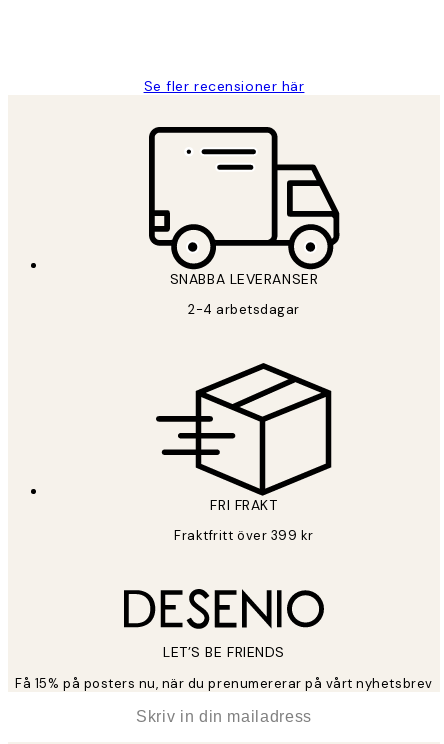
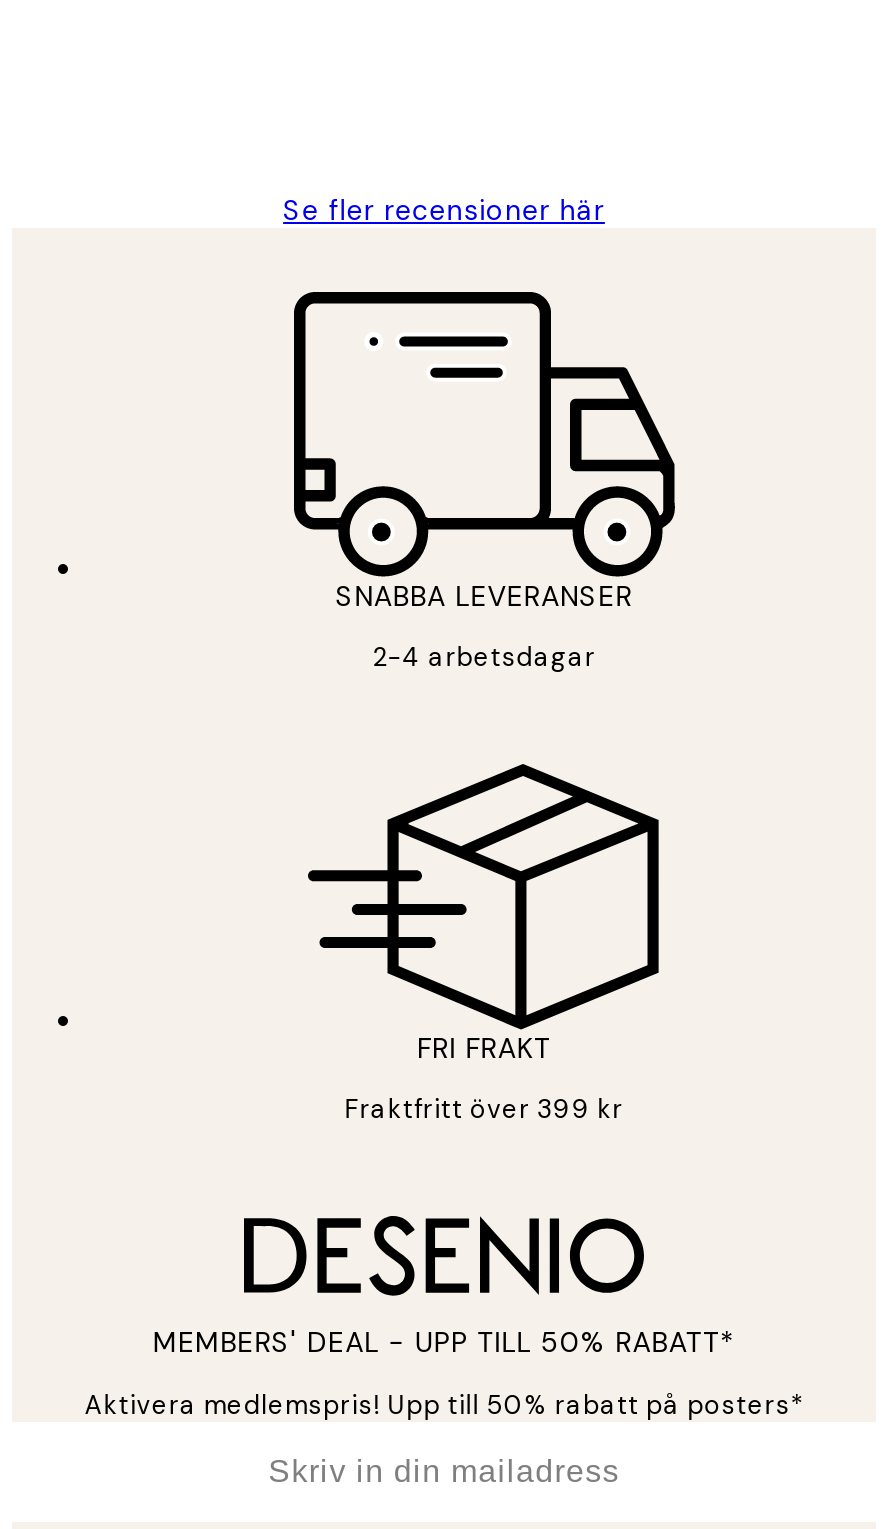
- LET’S BE FRIENDS
+ MEMBERS' DEAL - UPP TILL 50% RABATT*

- Få 15% på posters nu, när du prenumererar på vårt nyhetsbrev
+ Aktivera medlemspris! Upp till 50% rabatt på posters*
